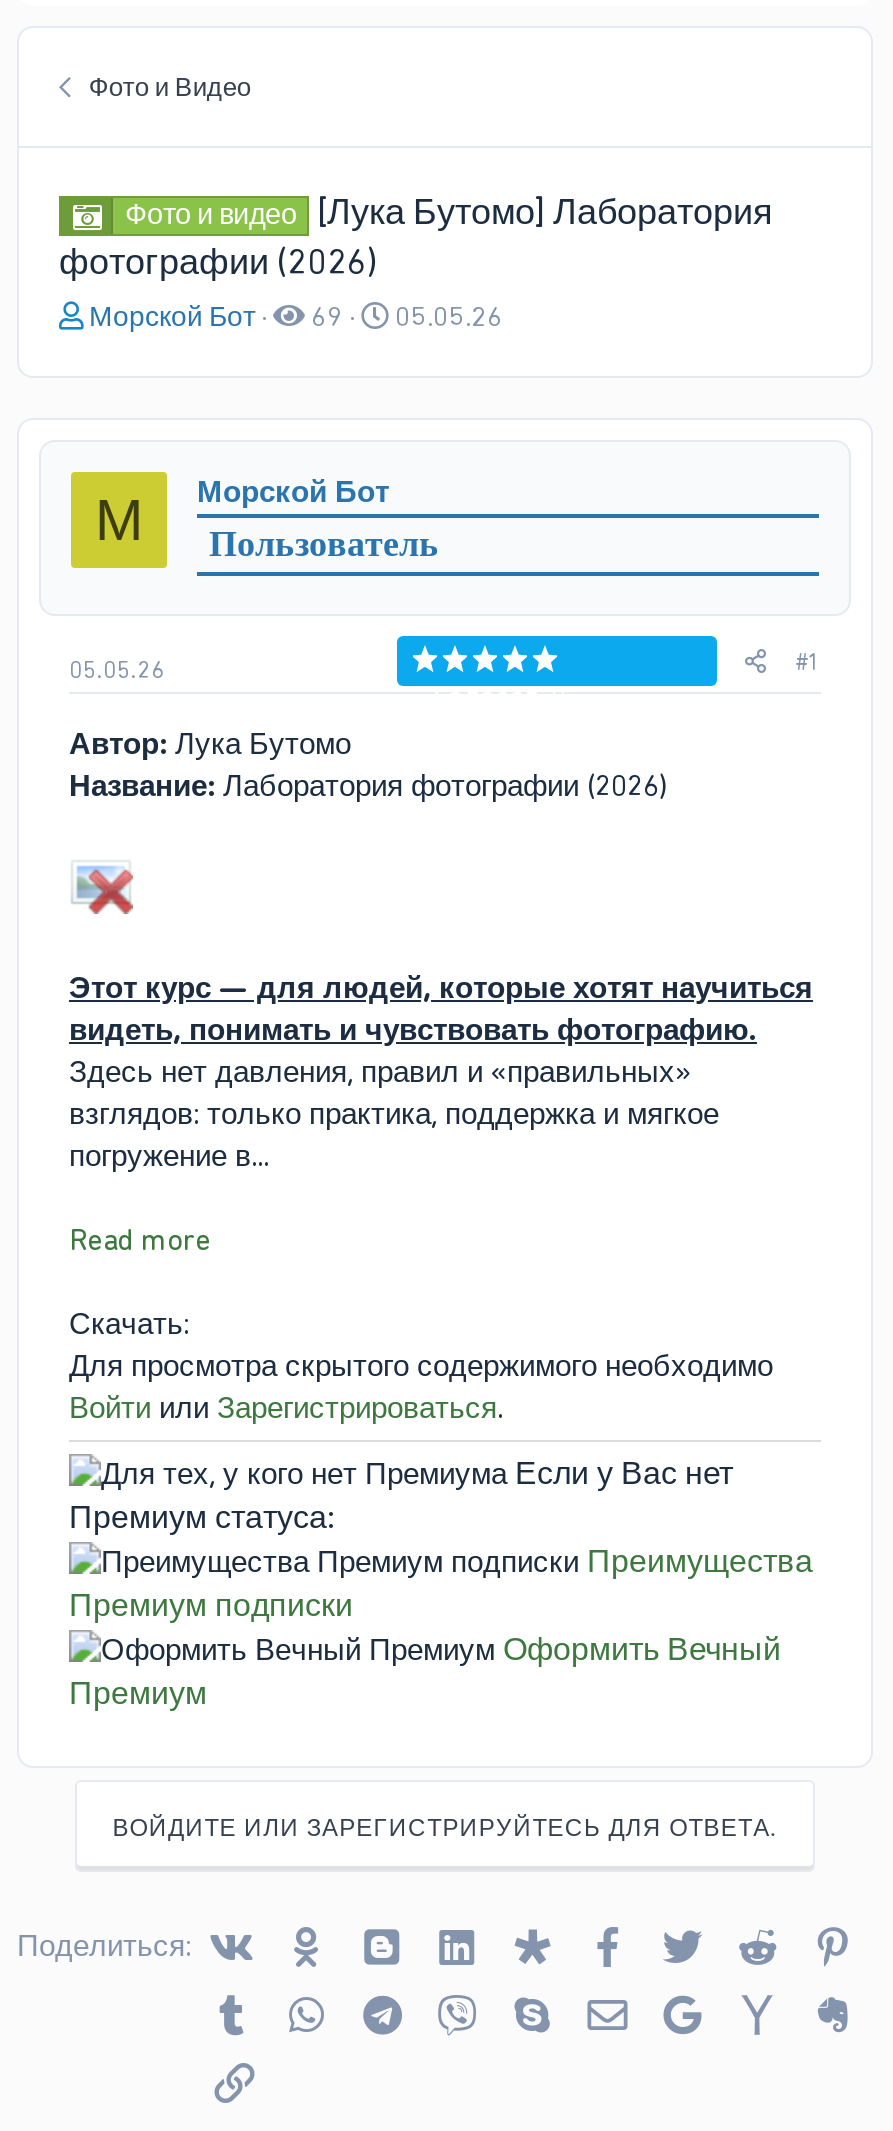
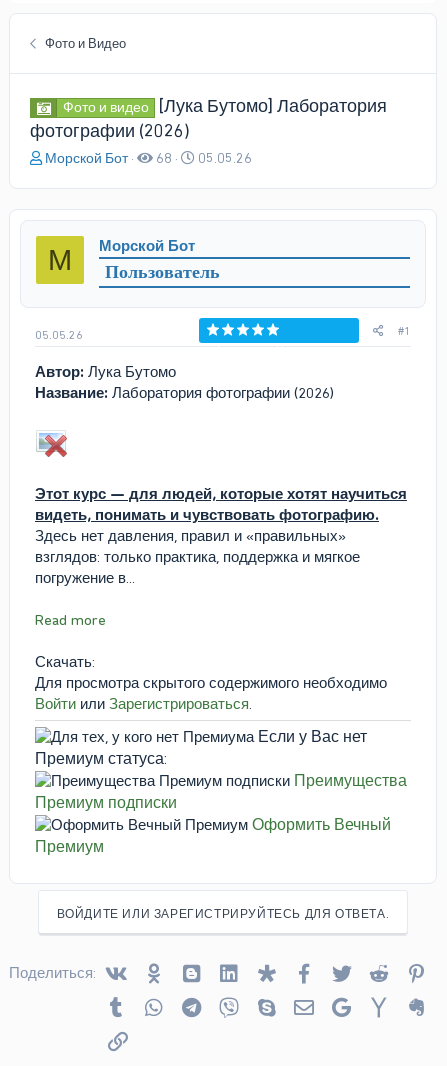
- 69
+ 68
